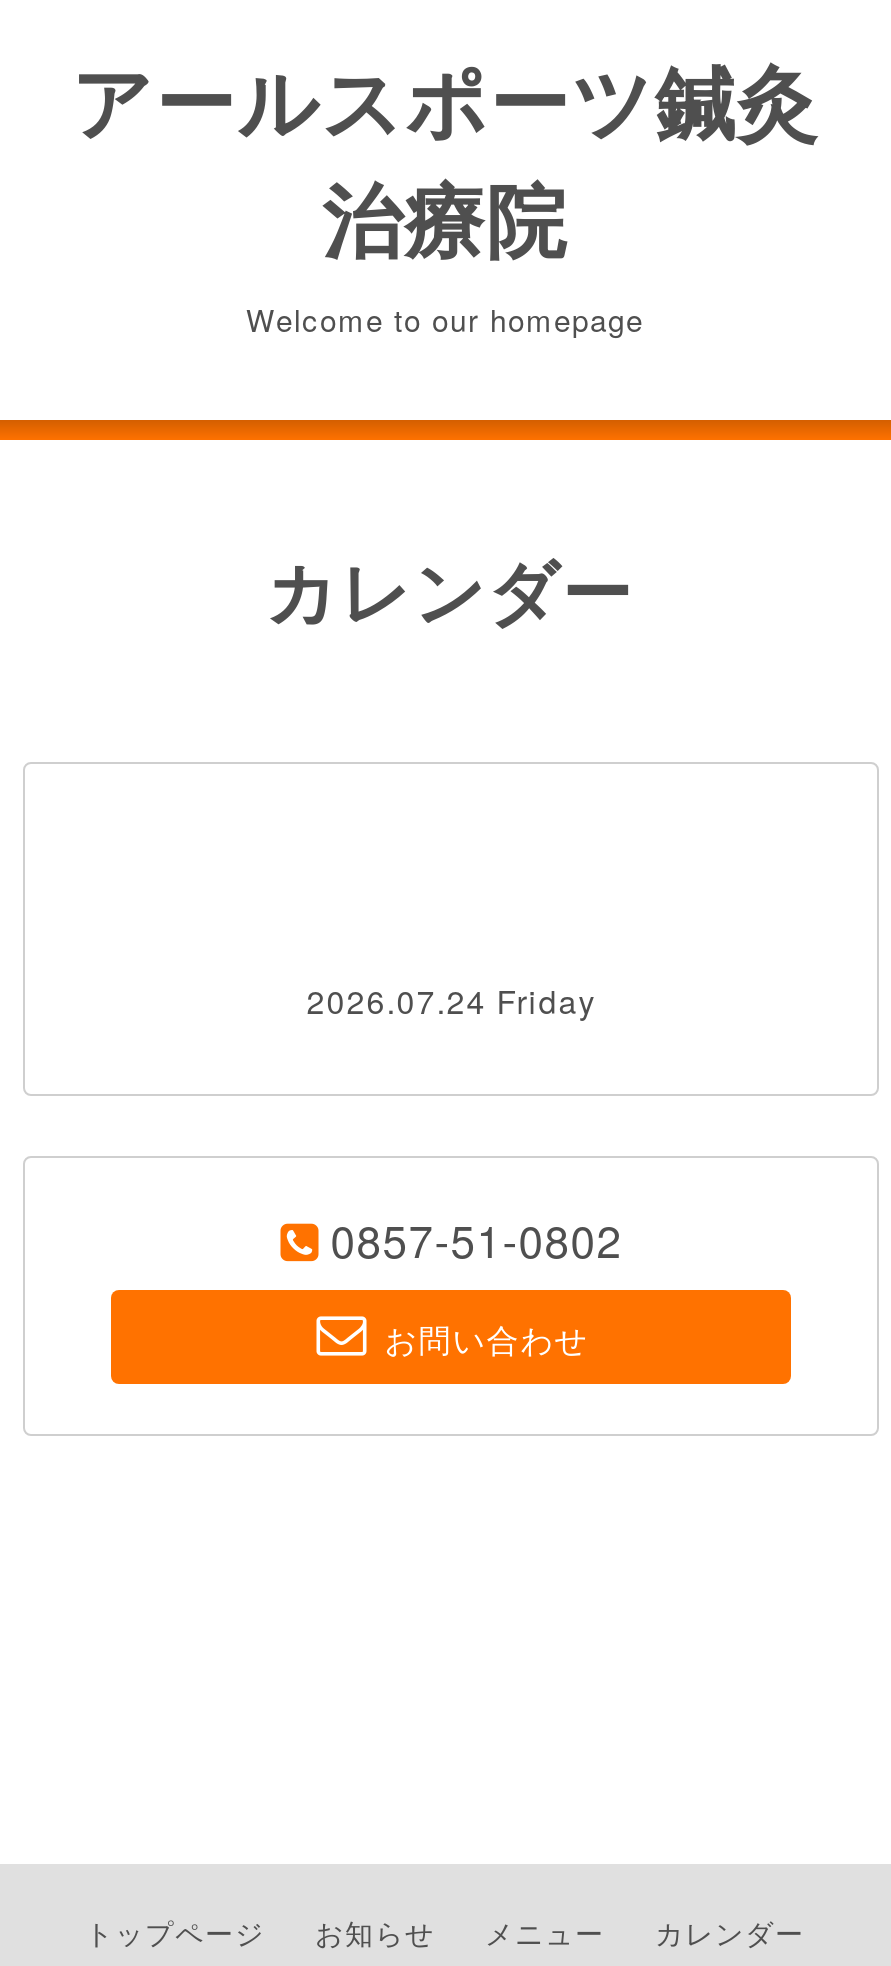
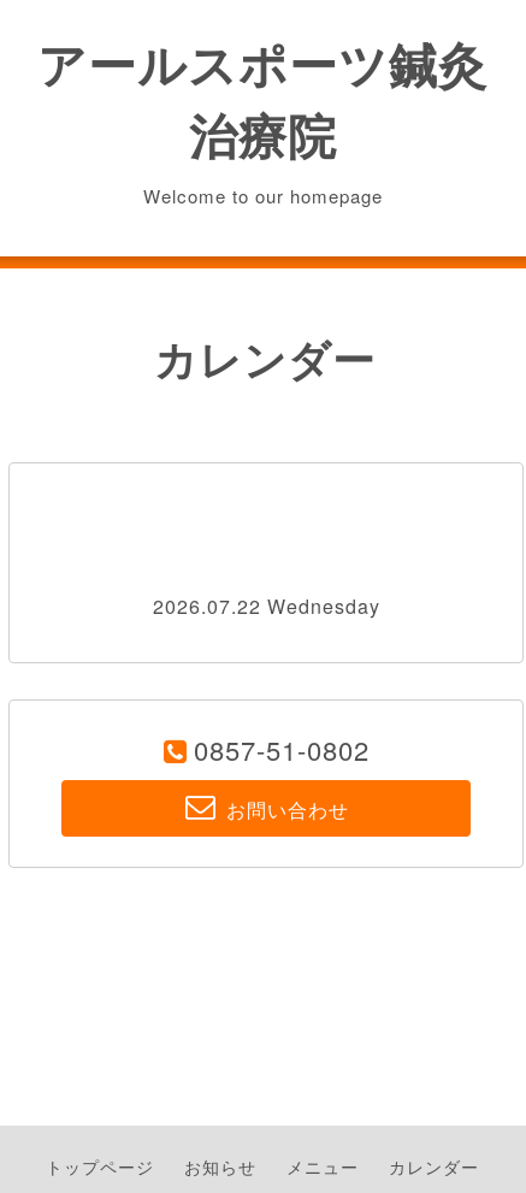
- 2026.07.24 Friday
+ 2026.07.22 Wednesday
